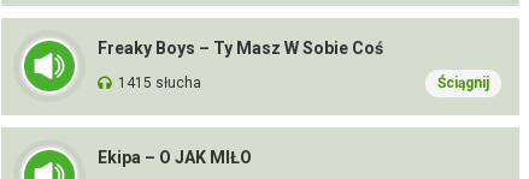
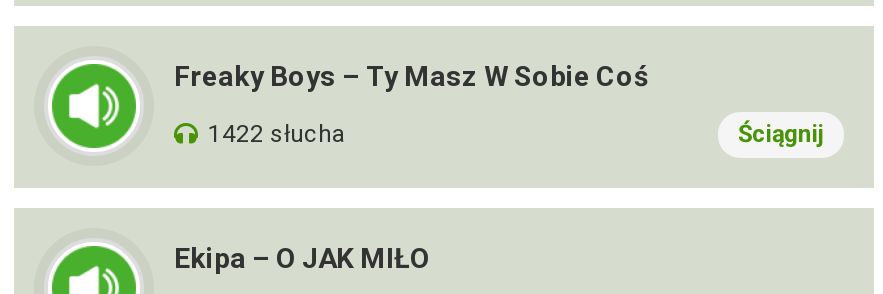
- 1415 słucha
+ 1422 słucha
